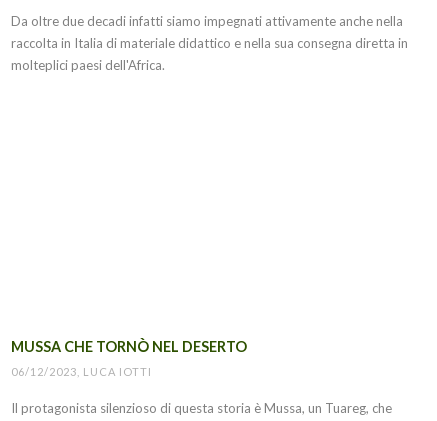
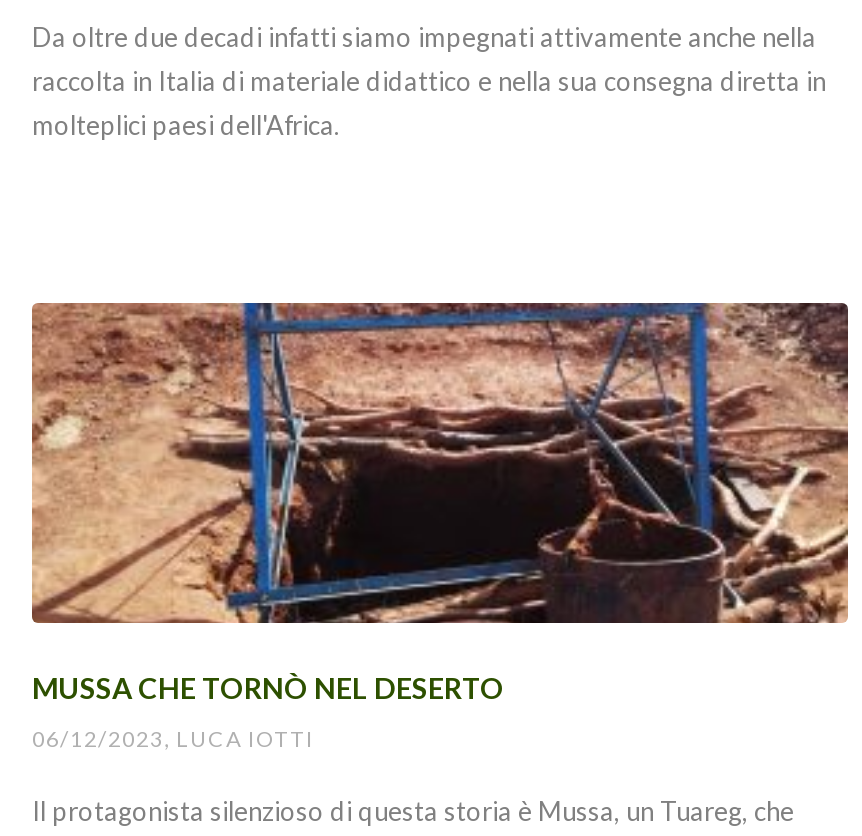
+ [image]
